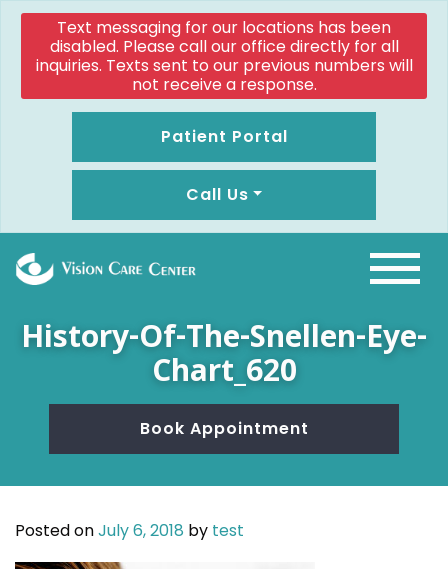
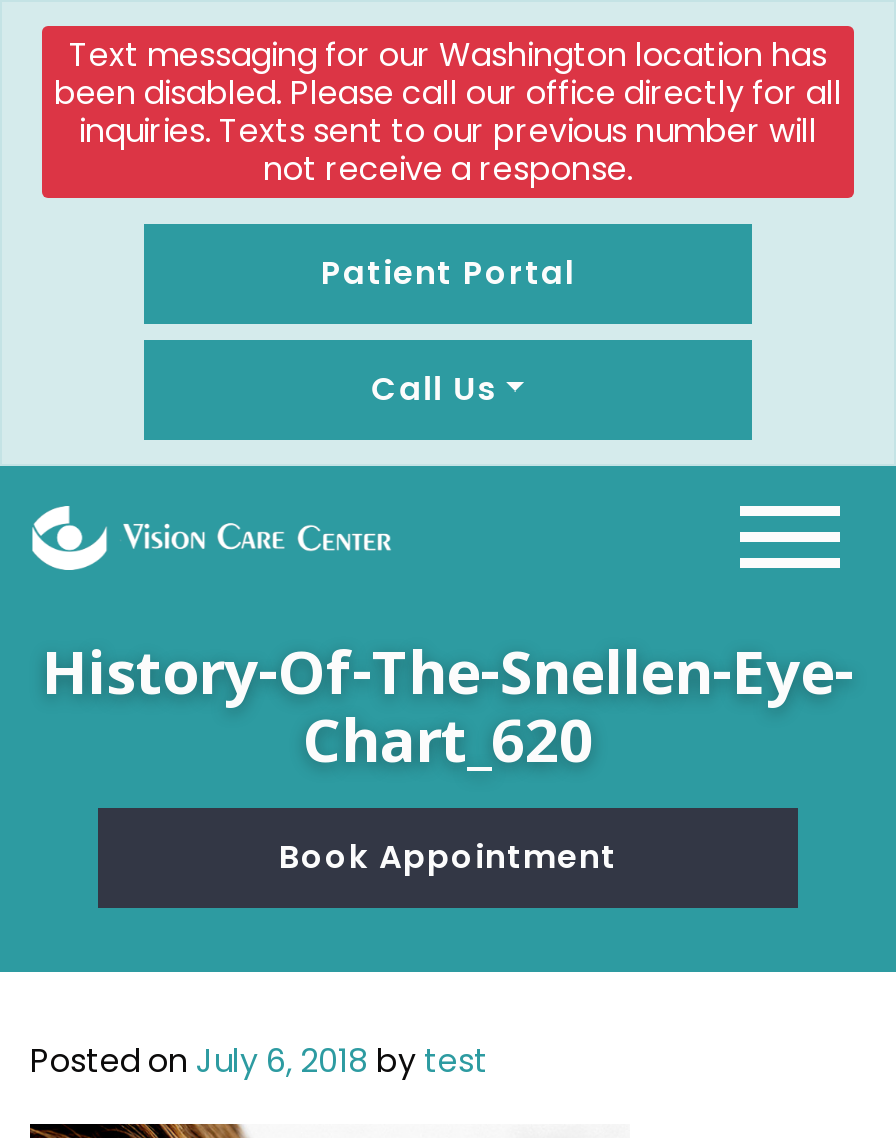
- Text messaging for our locations has been
- disabled. Please call our office directly for all
- inquiries. Texts sent to our previous numbers will
+ Text messaging for our Washington location has
+ been disabled. Please call our office directly for all
+ inquiries. Texts sent to our previous number will
